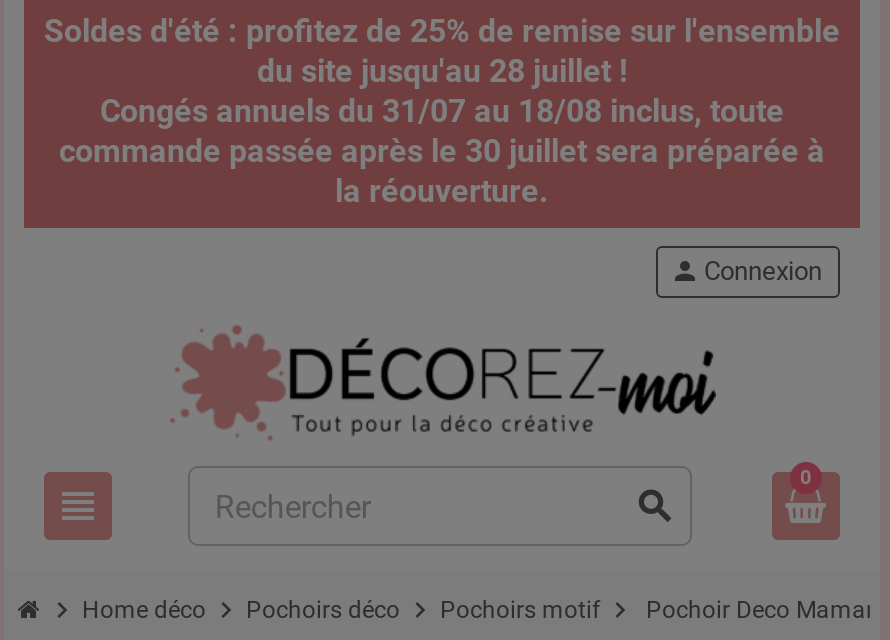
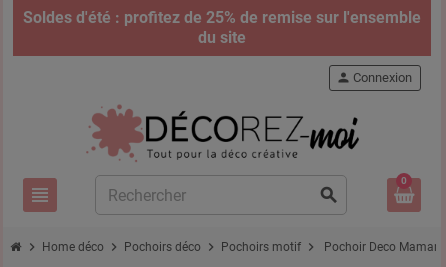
- du site jusqu'au 28 juillet !
- Congés annuels du 31/07 au 18/08 inclus, toute
- commande passée après le 30 juillet sera préparée à
- la réouverture.
+ du site
